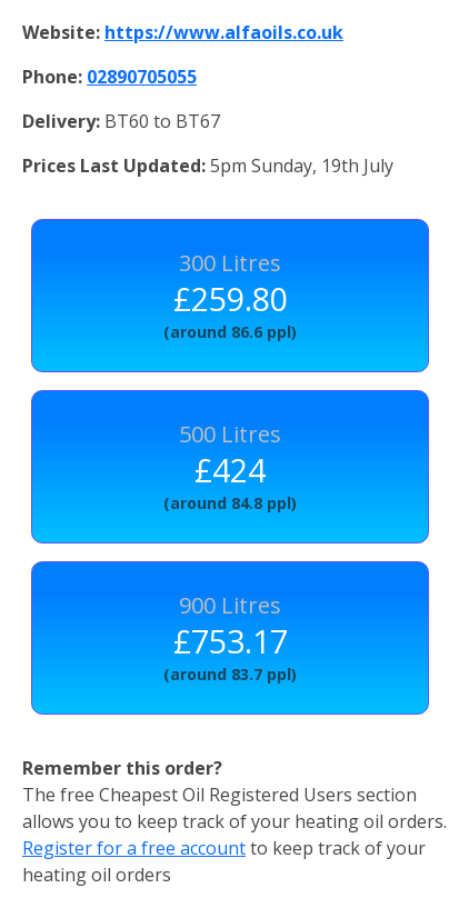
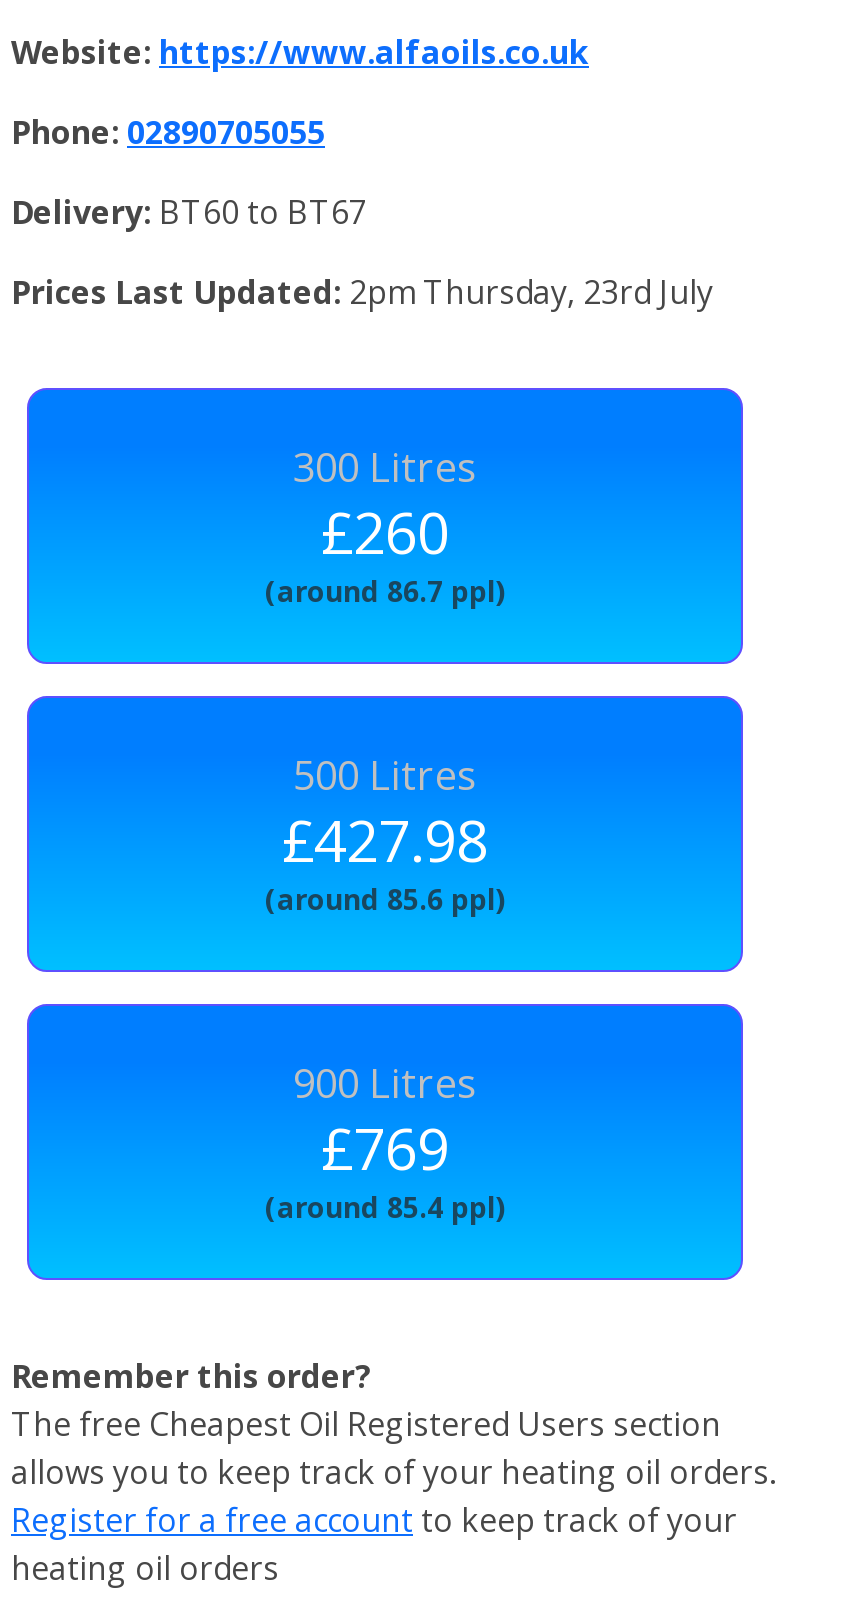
- Prices Last Updated: 5pm Sunday, 19th July
+ Prices Last Updated: 2pm Thursday, 23rd July

- £259.80
+ £260

- (around 86.6 ppl)
+ (around 86.7 ppl)

- £424
+ £427.98

- (around 84.8 ppl)
+ (around 85.6 ppl)

- £753.17
+ £769

- (around 83.7 ppl)
+ (around 85.4 ppl)
